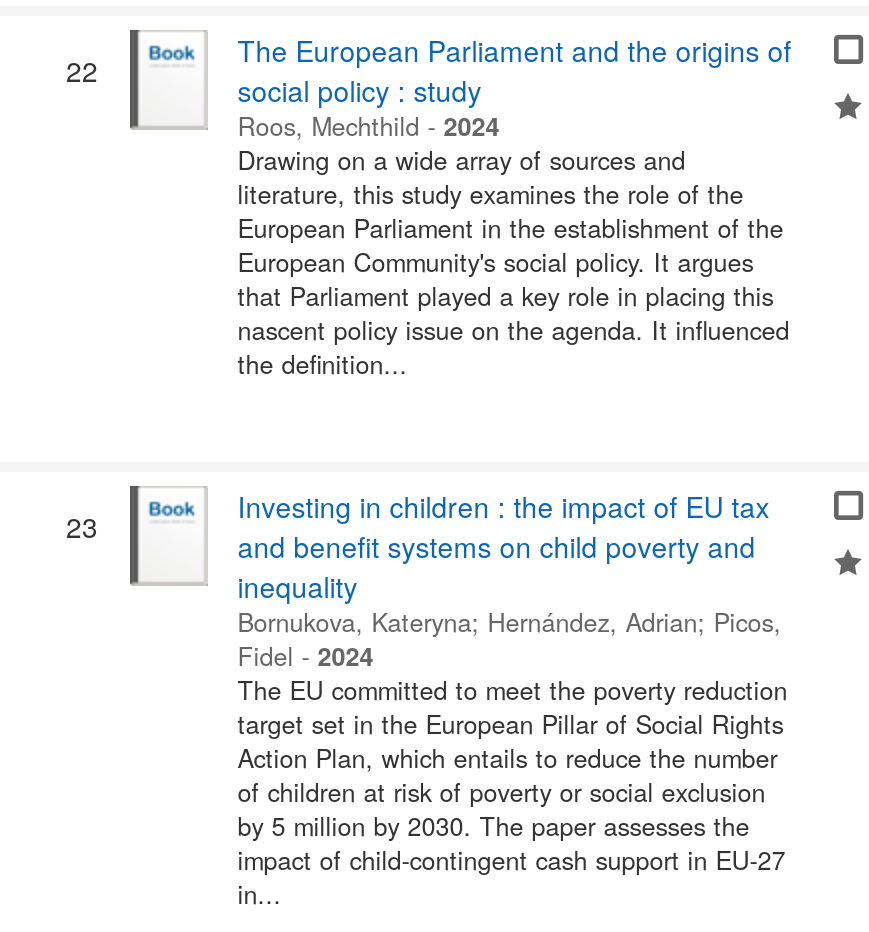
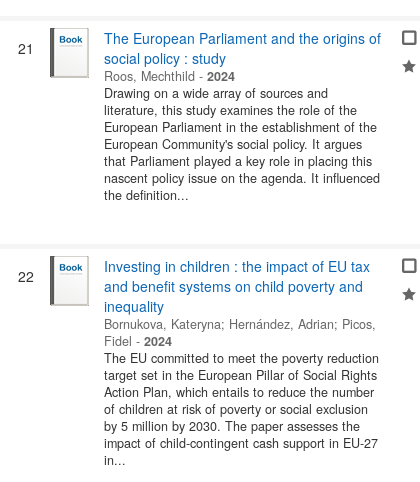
- 22
+ 21

- 23
+ 22
